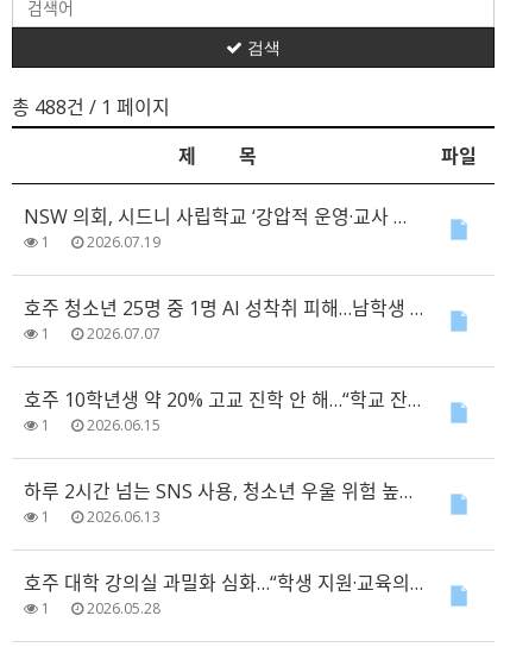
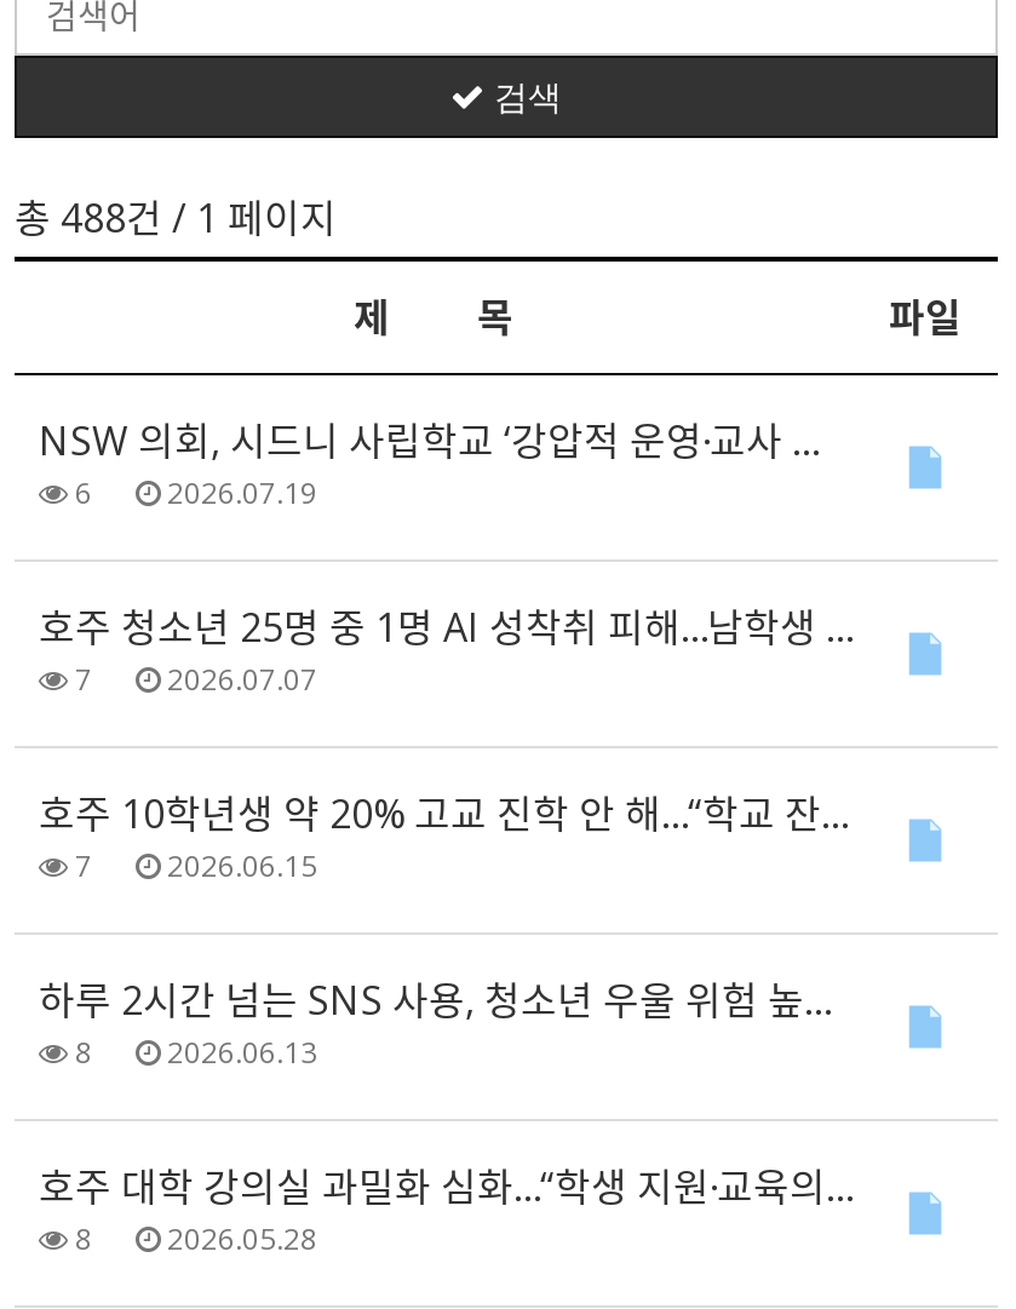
- 1 2026.07.19
+ 6 2026.07.19

- 1 2026.07.07
+ 7 2026.07.07

- 1 2026.06.15
+ 7 2026.06.15

- 1 2026.06.13
+ 8 2026.06.13

- 1 2026.05.28
+ 8 2026.05.28
